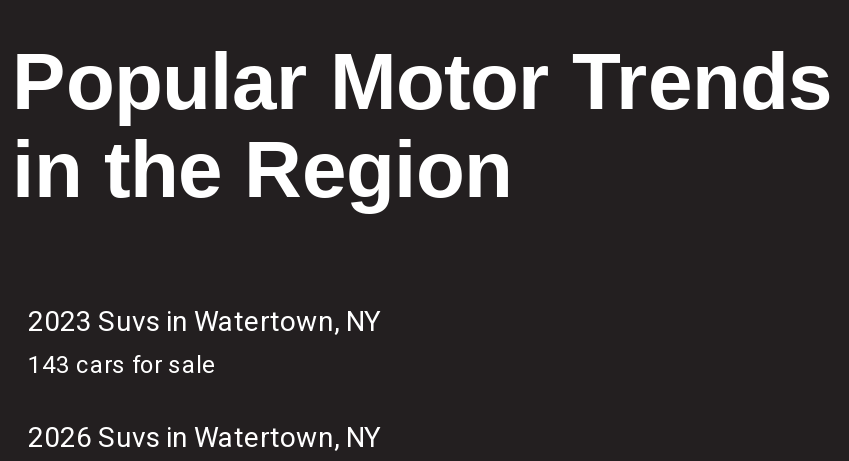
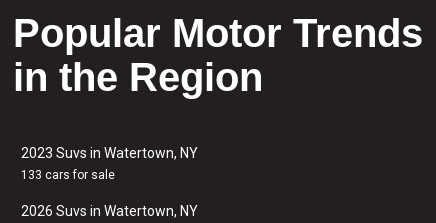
- 143 cars for sale
+ 133 cars for sale
